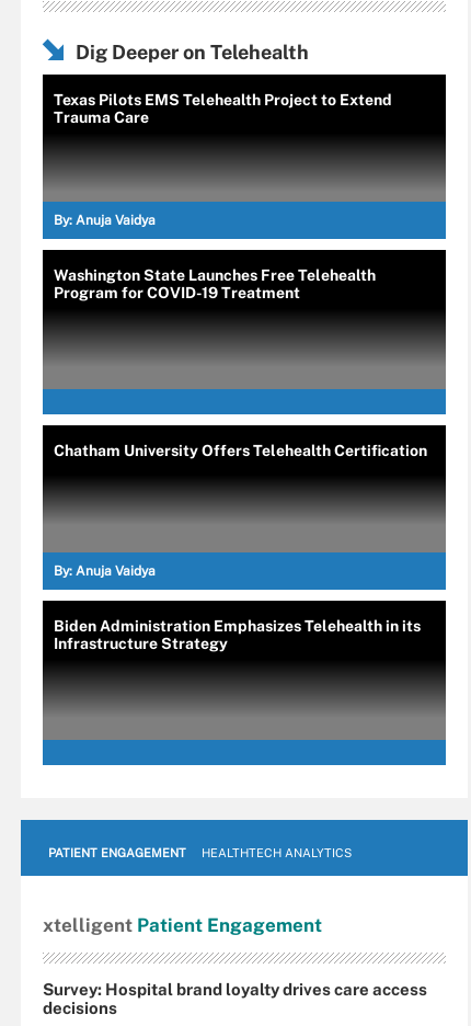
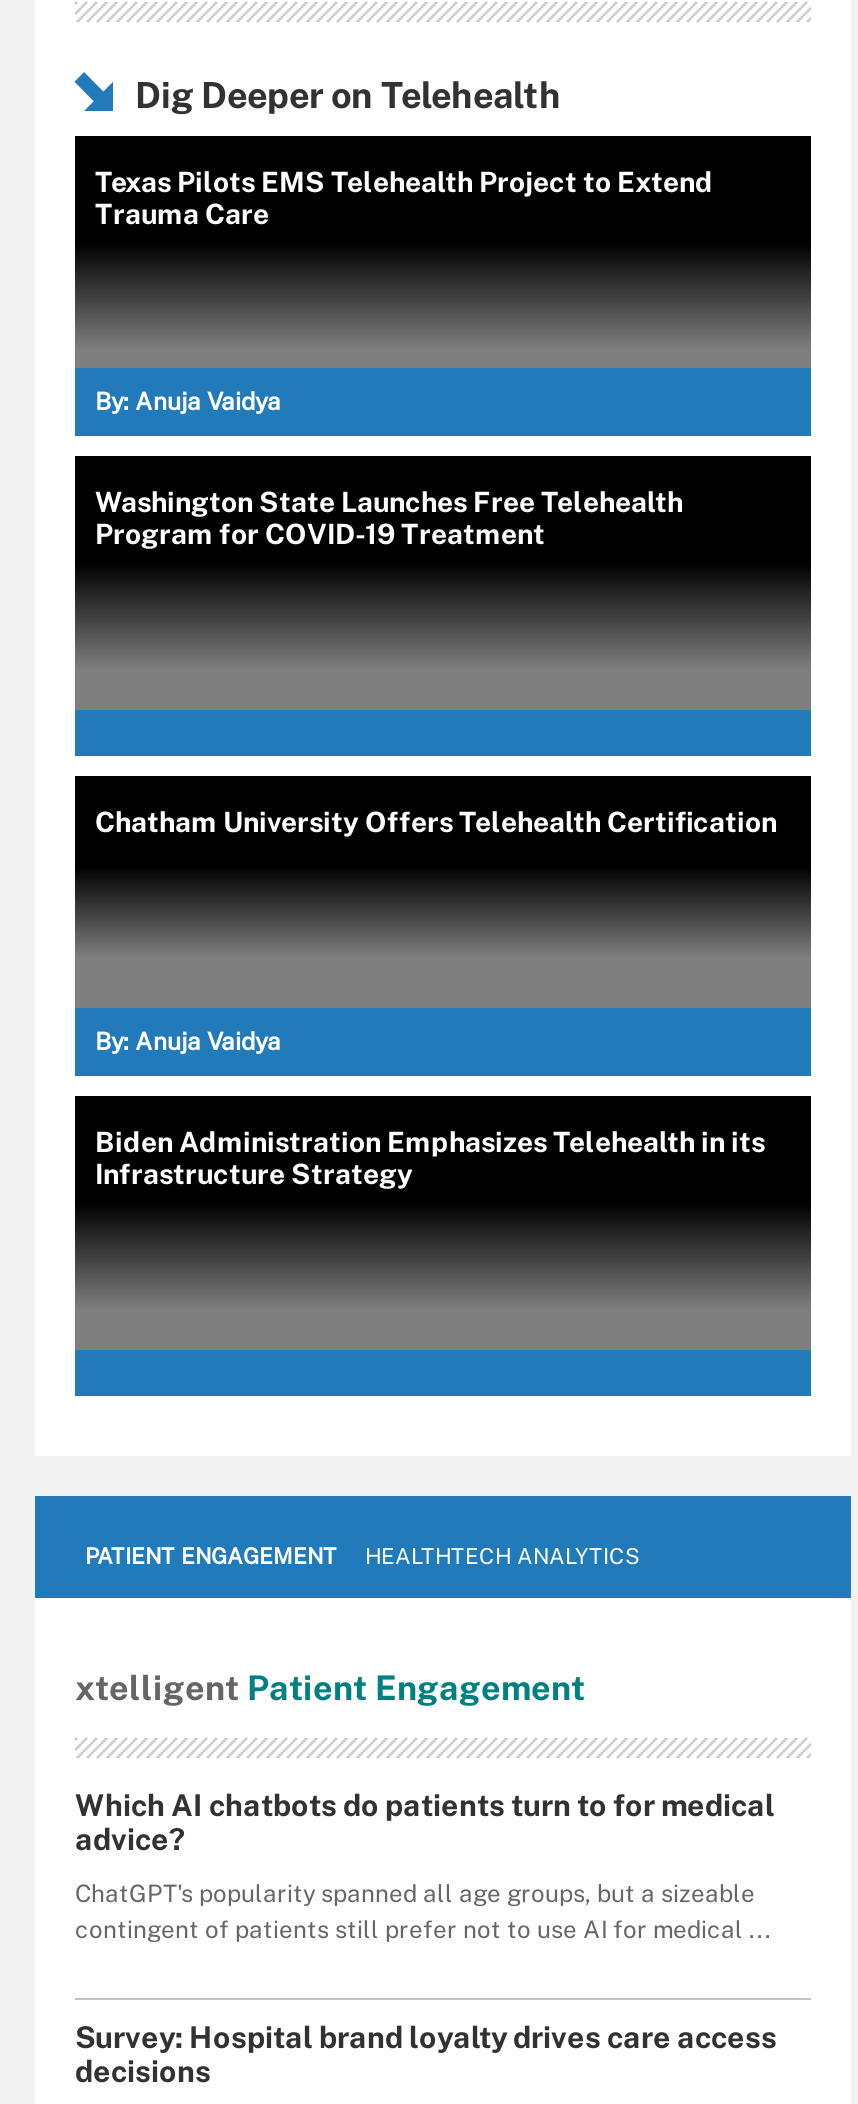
+ Which AI chatbots do patients turn to for medical
+ advice?
+ ChatGPT's popularity spanned all age groups, but a sizeable
+ contingent of patients still prefer not to use AI for medical ...
